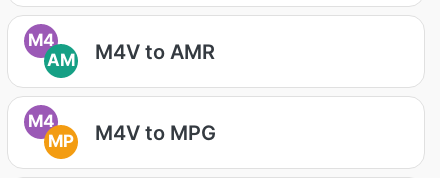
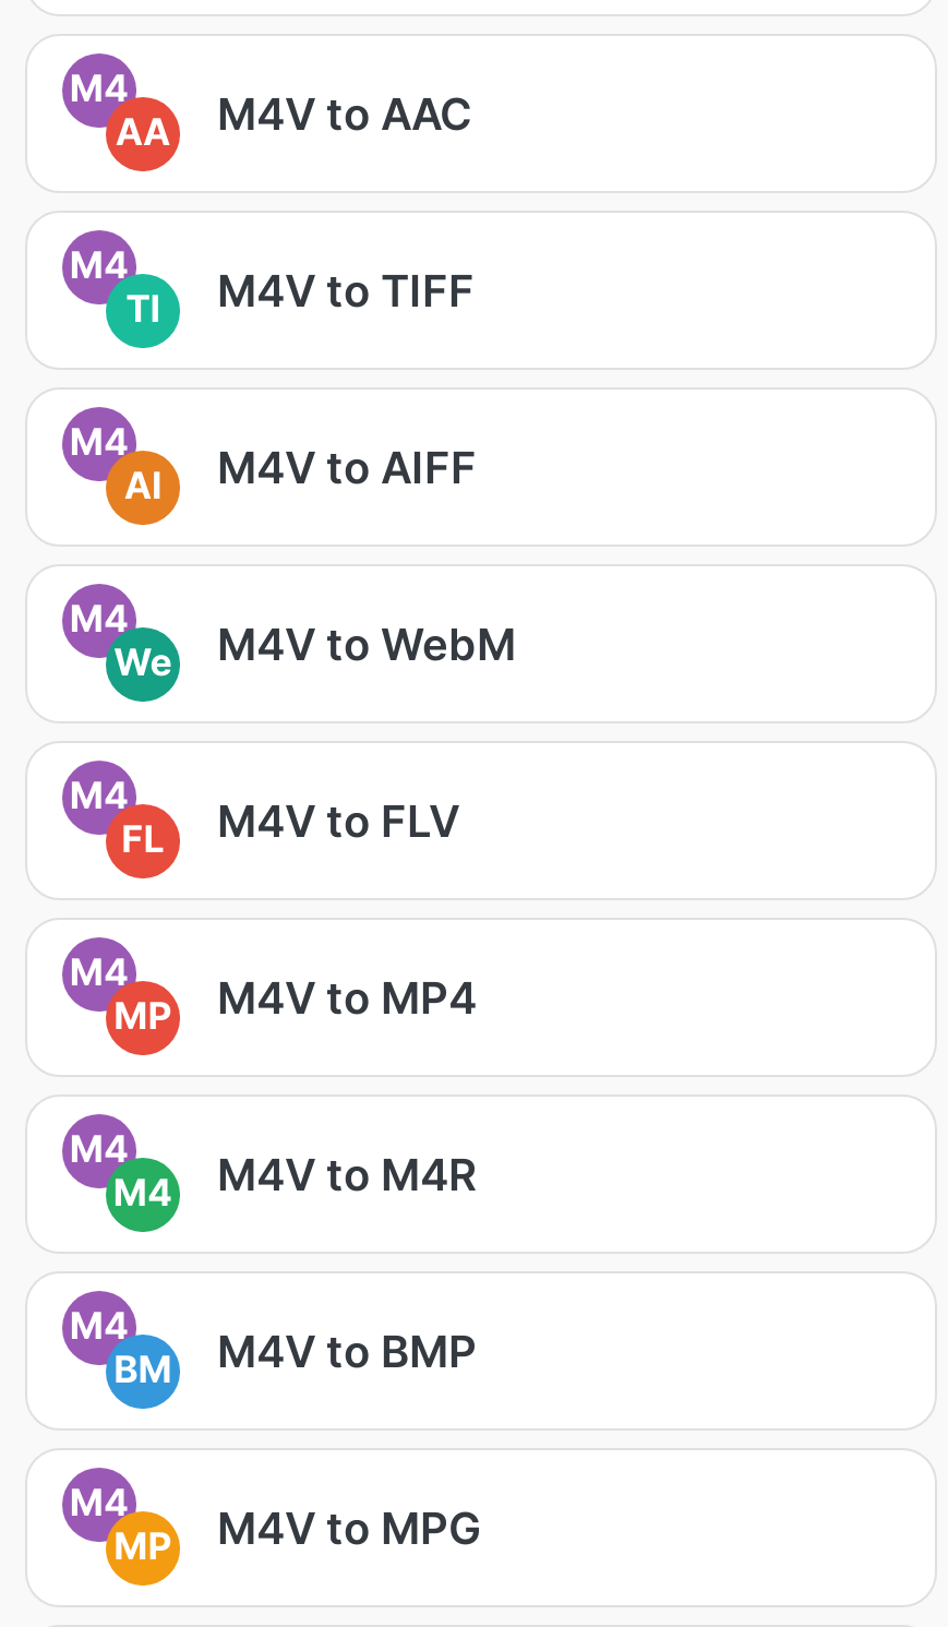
- AM
- M4V to AMR
+ AA
+ M4V to AAC
+ M4
+ TI
+ M4V to TIFF
+ M4
+ AI
+ M4V to AIFF
+ M4
+ We
+ M4V to WebM
+ M4
+ FL
+ M4V to FLV
+ M4
+ MP
+ M4V to MP4
+ M4
+ M4
+ M4V to M4R
+ M4
+ BM
+ M4V to BMP
